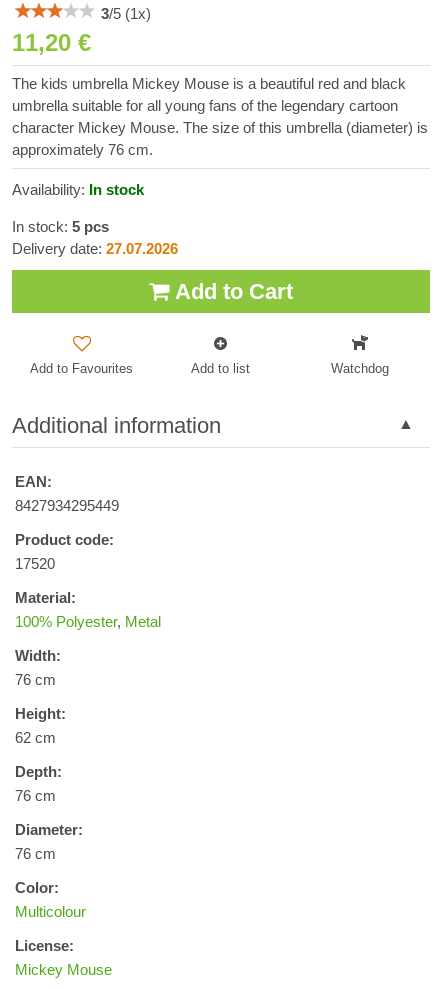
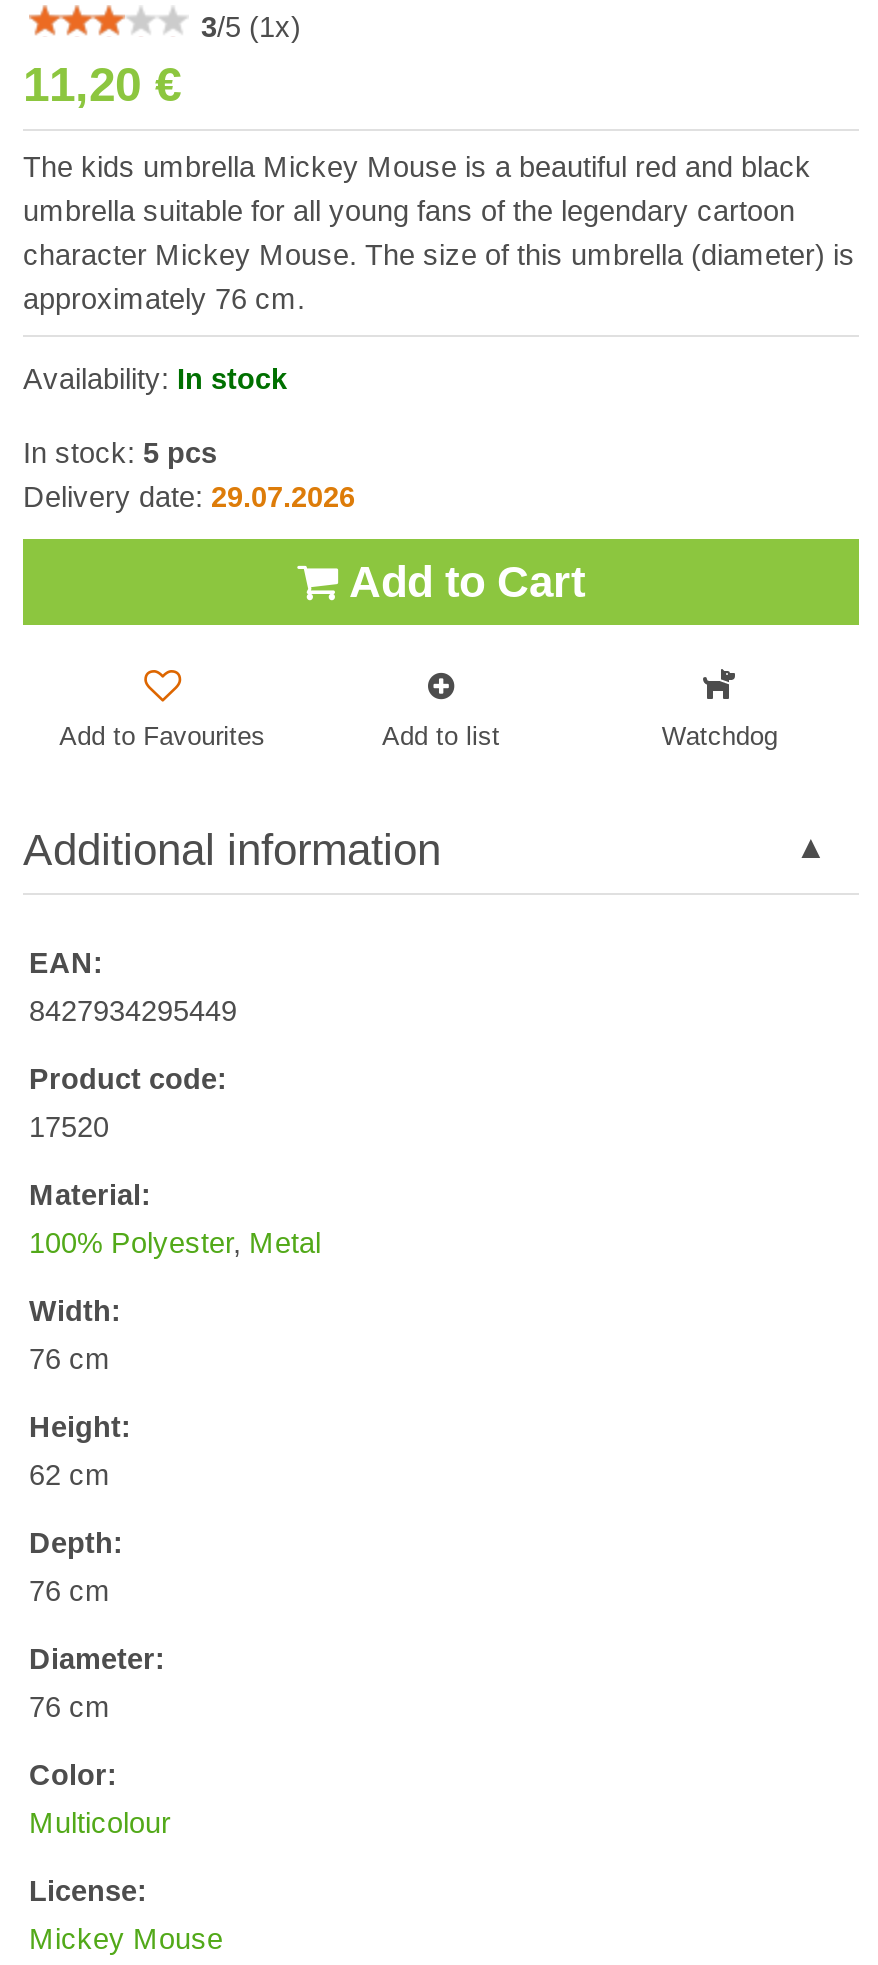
- Delivery date: 27.07.2026
+ Delivery date: 29.07.2026
